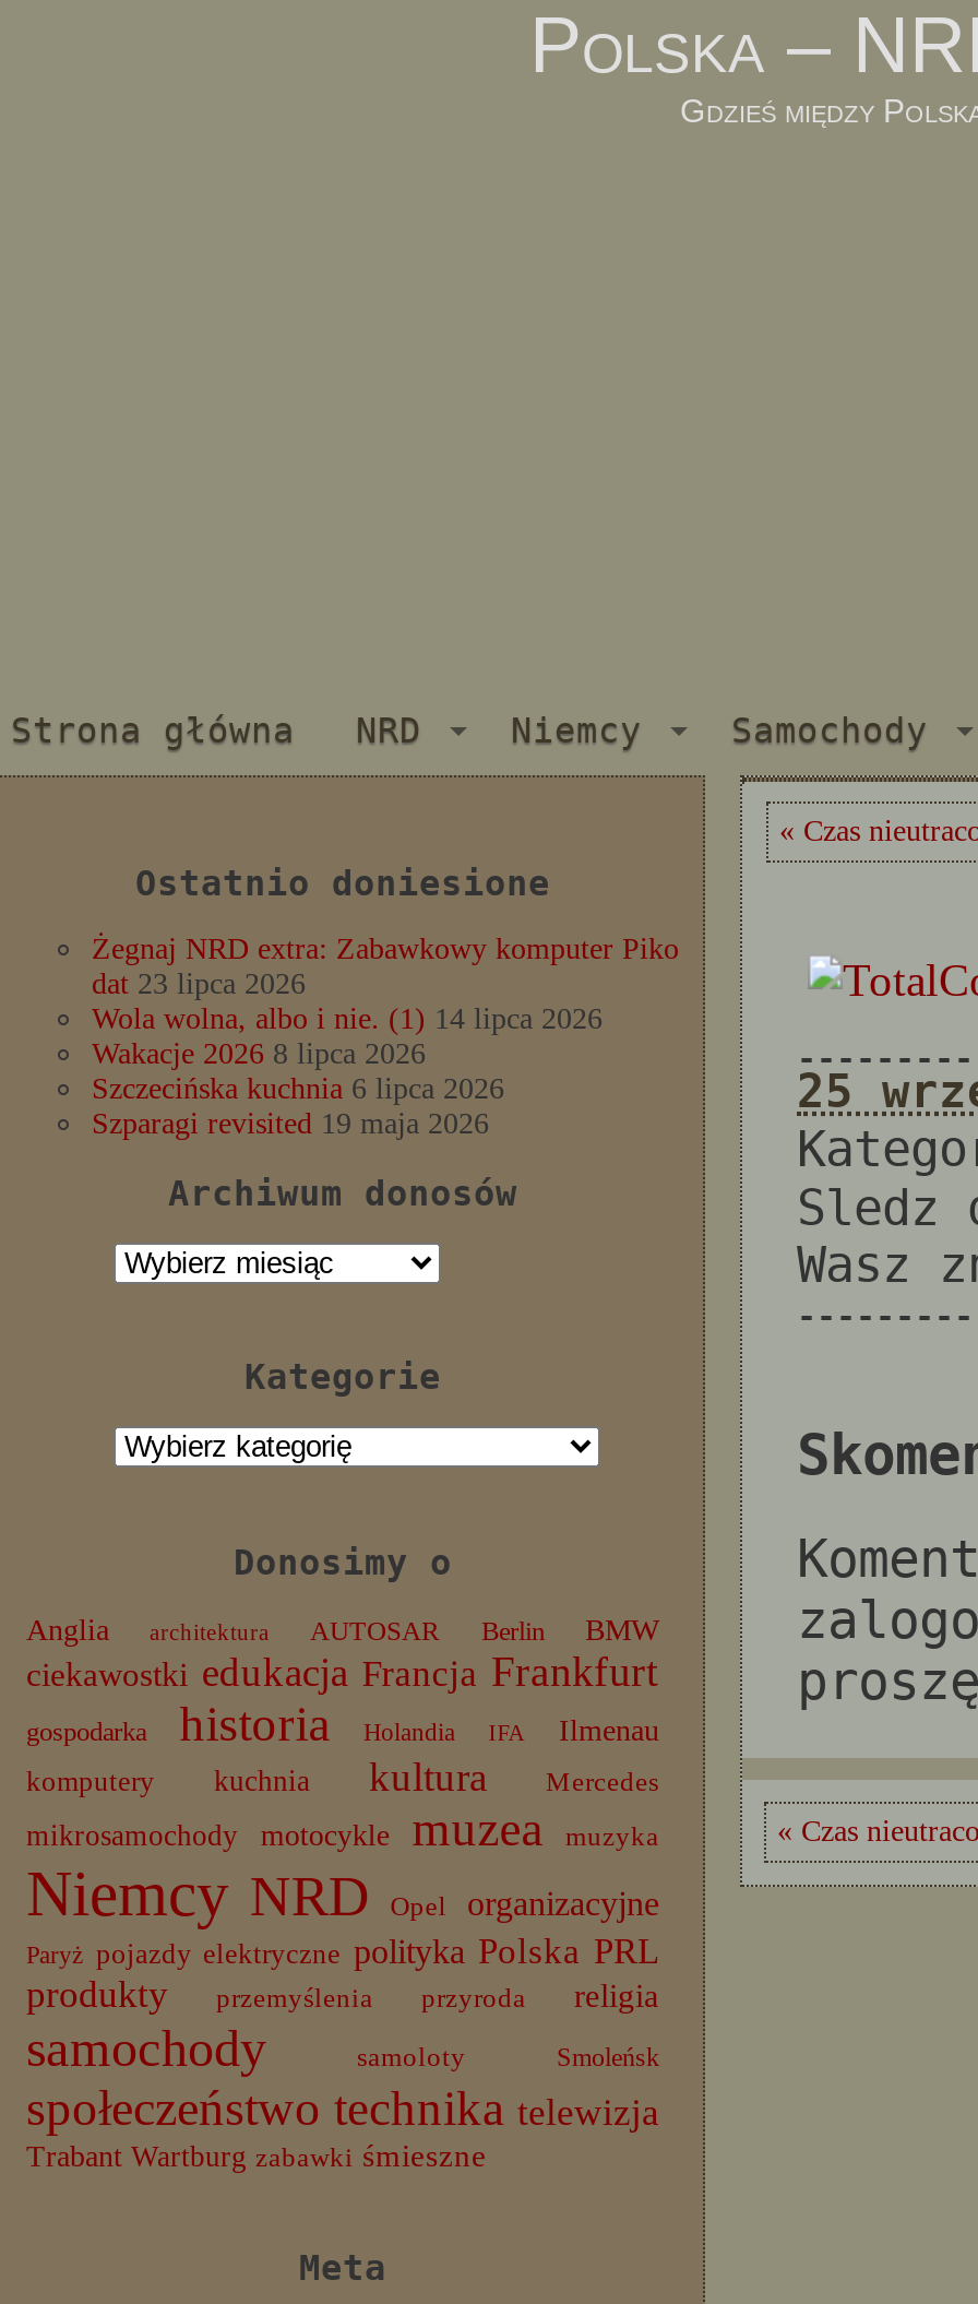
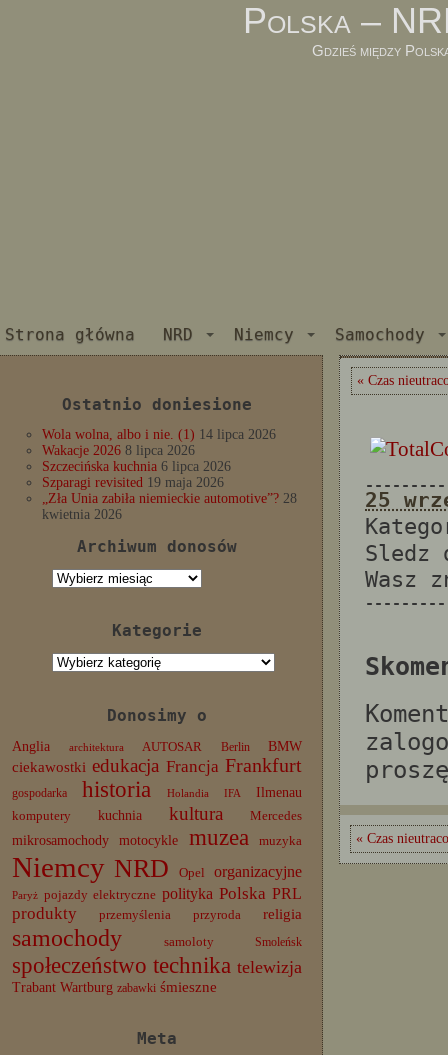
- Żegnaj NRD extra: Zabawkowy komputer Piko
- dat 23 lipca 2026

moved up: Wola wolna, albo i nie. (1) 14 lipca 2026 | Wakacje 2026 8 lipca 2026 | Szczecińska kuchnia 6 lipca 2026 | Szparagi revisited 19 maja 2026

+ „Zła Unia zabiła niemieckie automotive”? 28
+ kwietnia 2026
